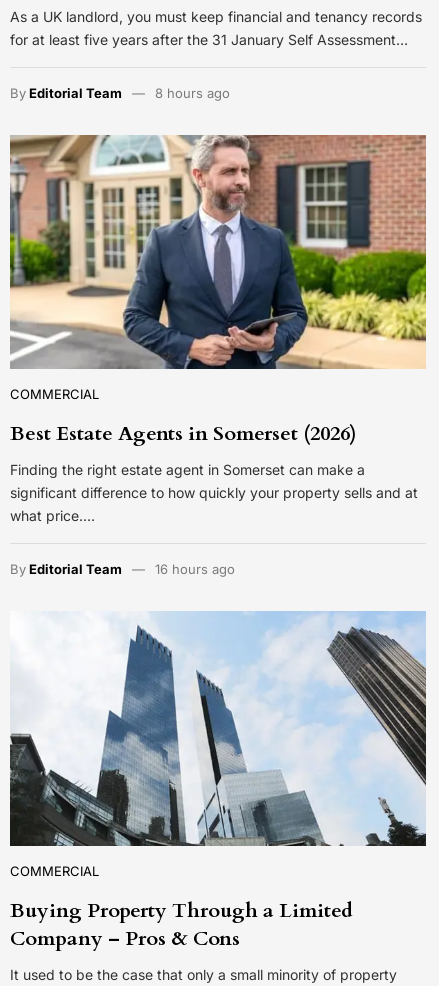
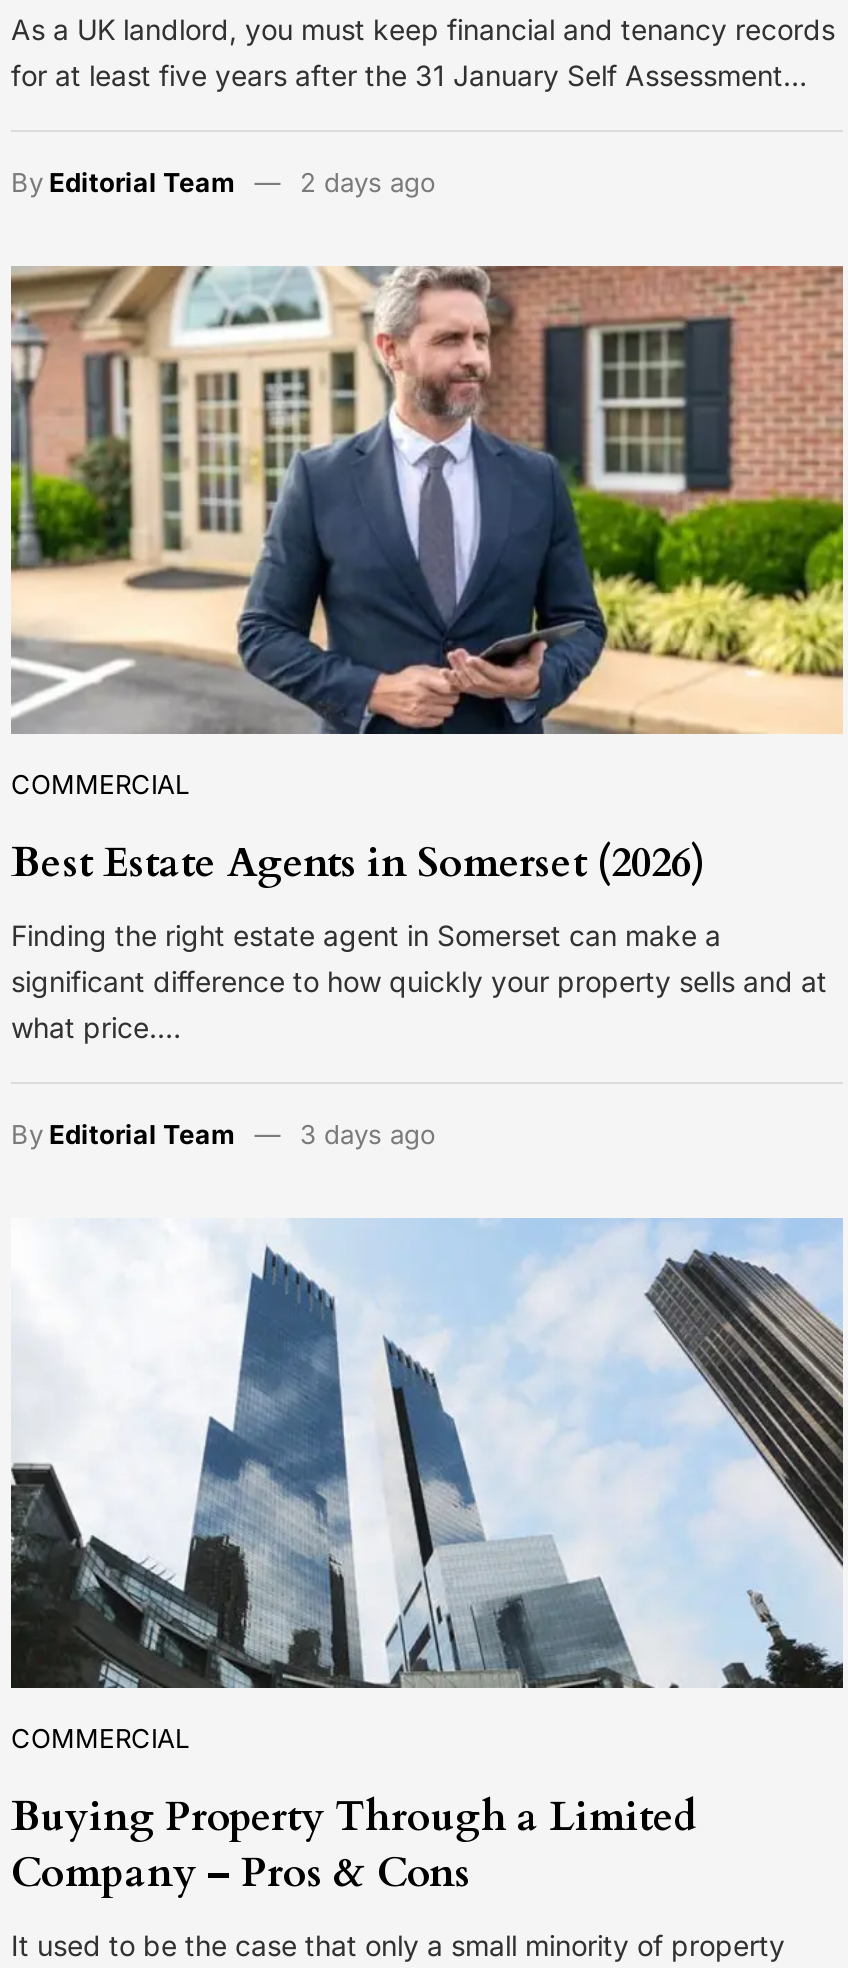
- 8 hours ago
+ 2 days ago

- 16 hours ago
+ 3 days ago
